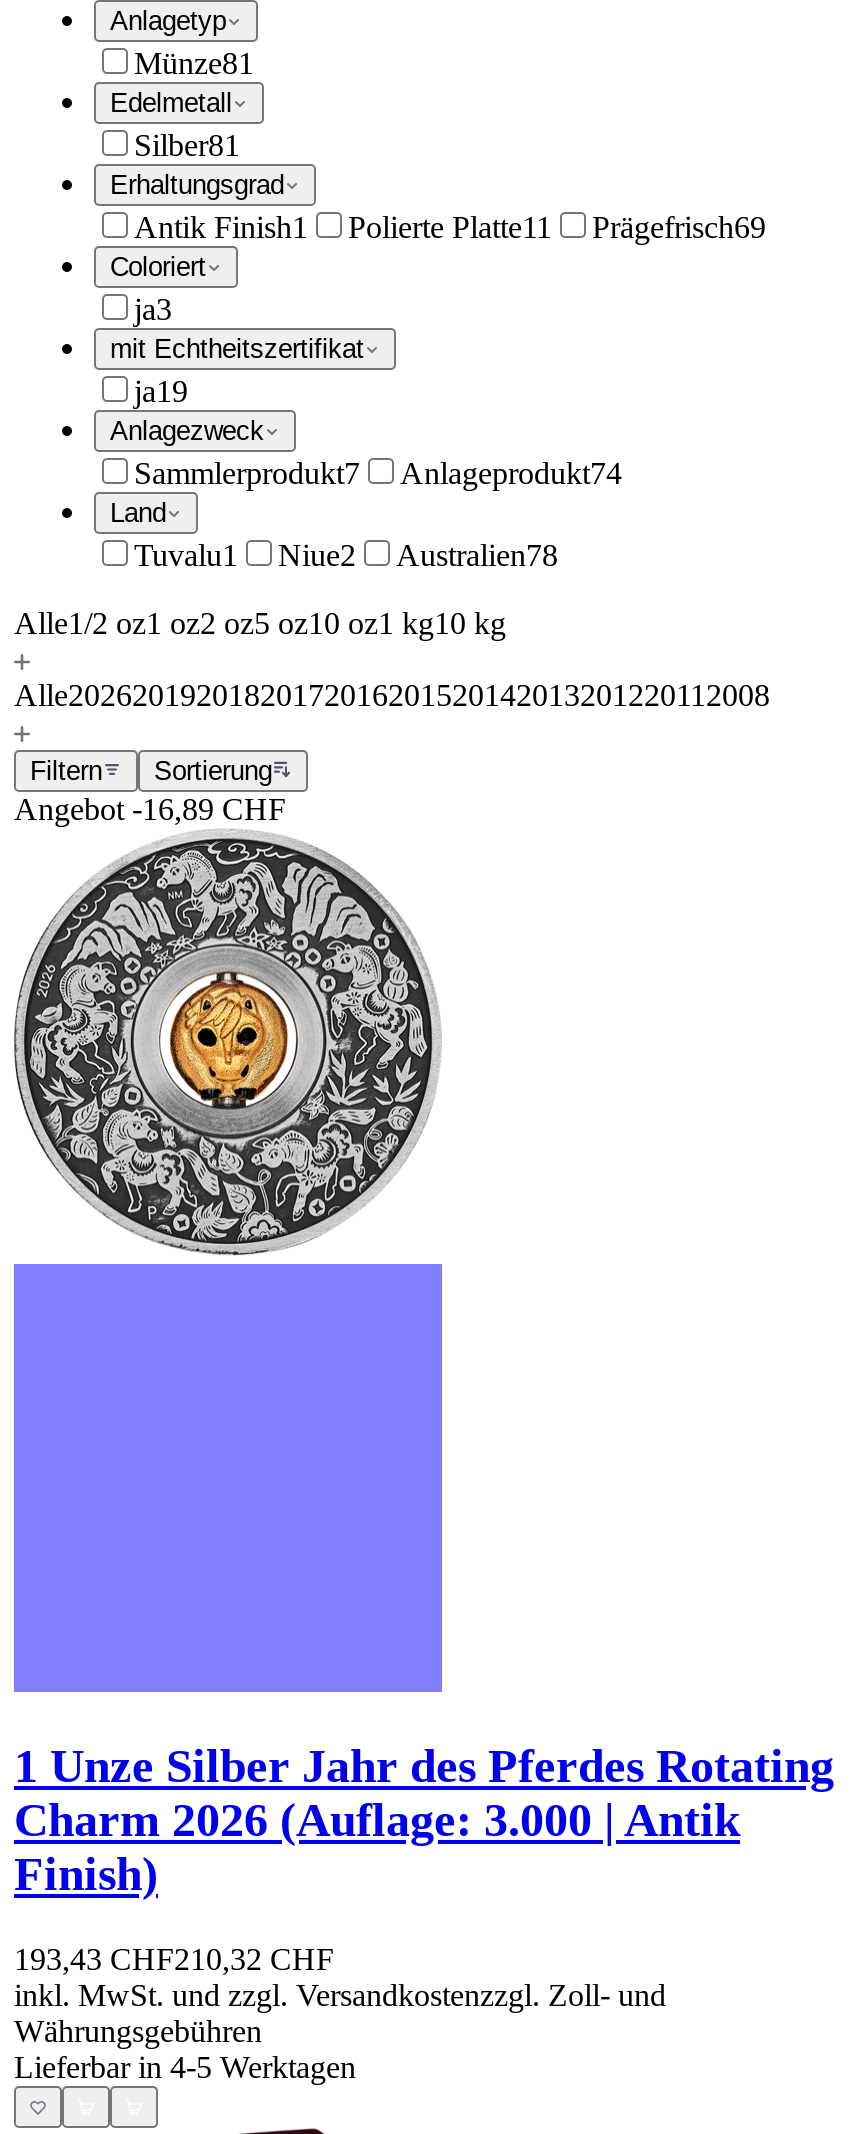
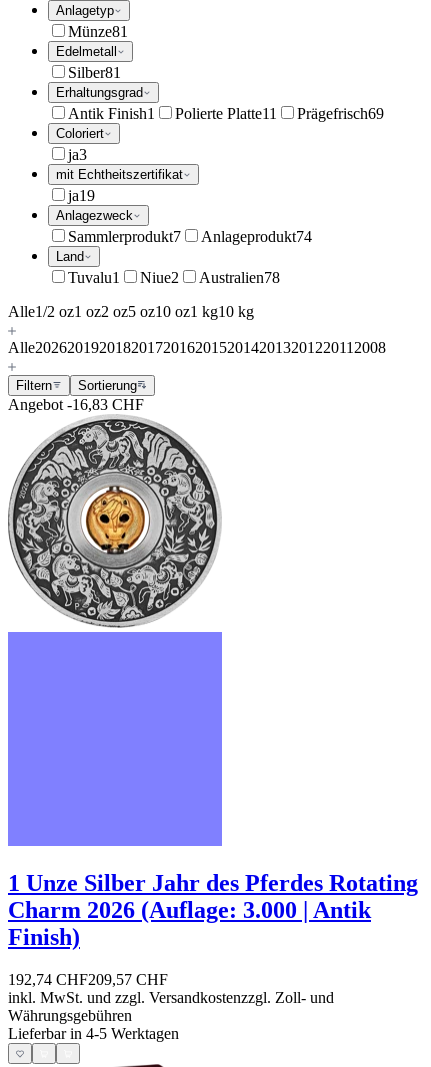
- Angebot-16,89 CHF
+ Angebot-16,83 CHF

- 193,43 CHF210,32 CHF
+ 192,74 CHF209,57 CHF
